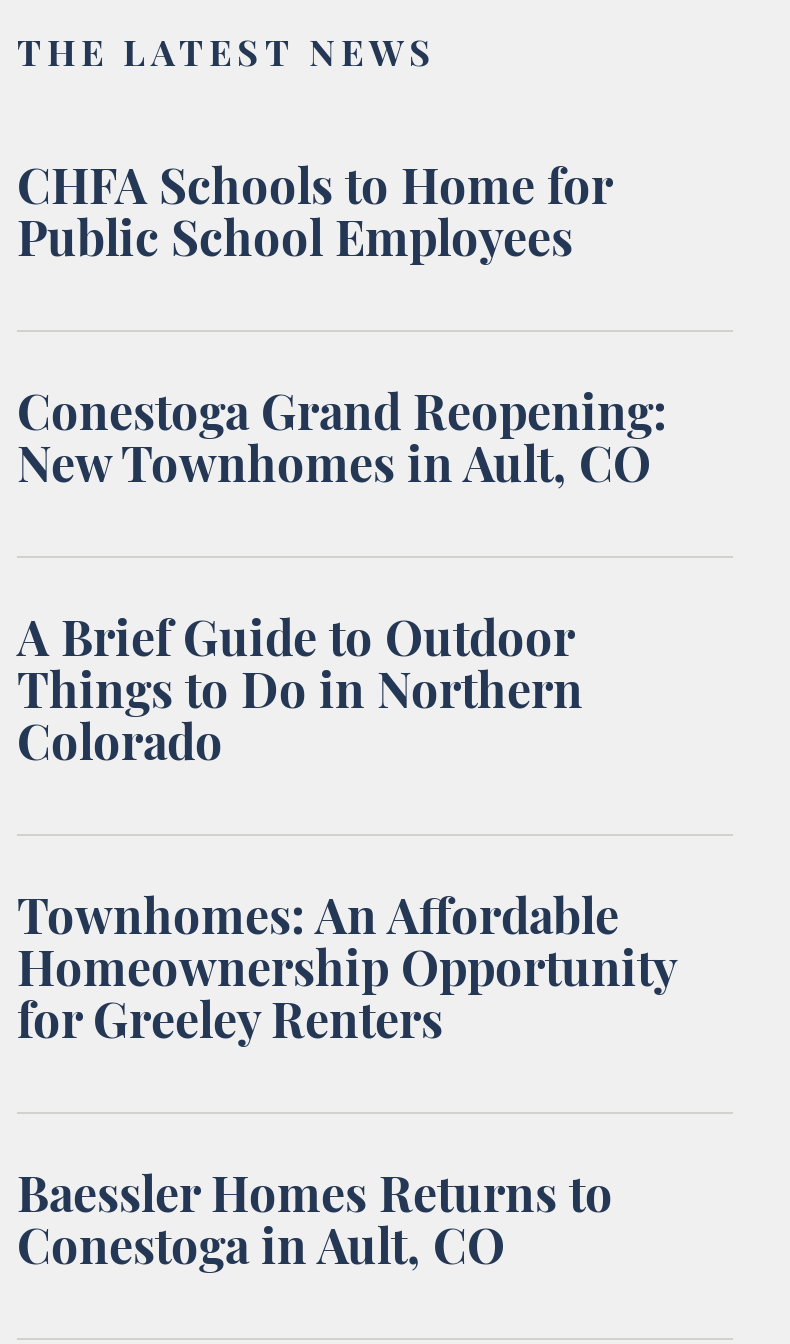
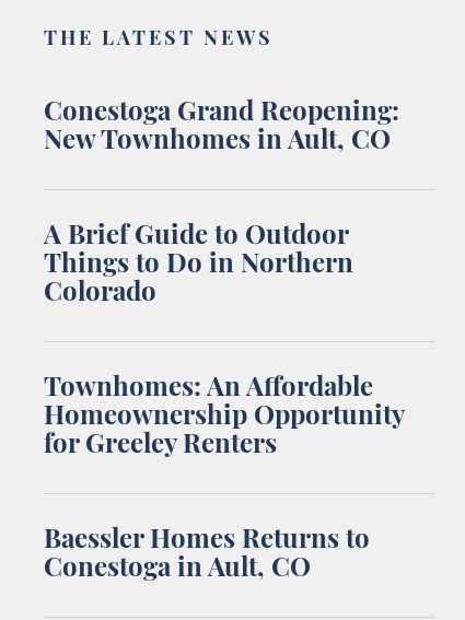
- CHFA Schools to Home for
- Public School Employees
